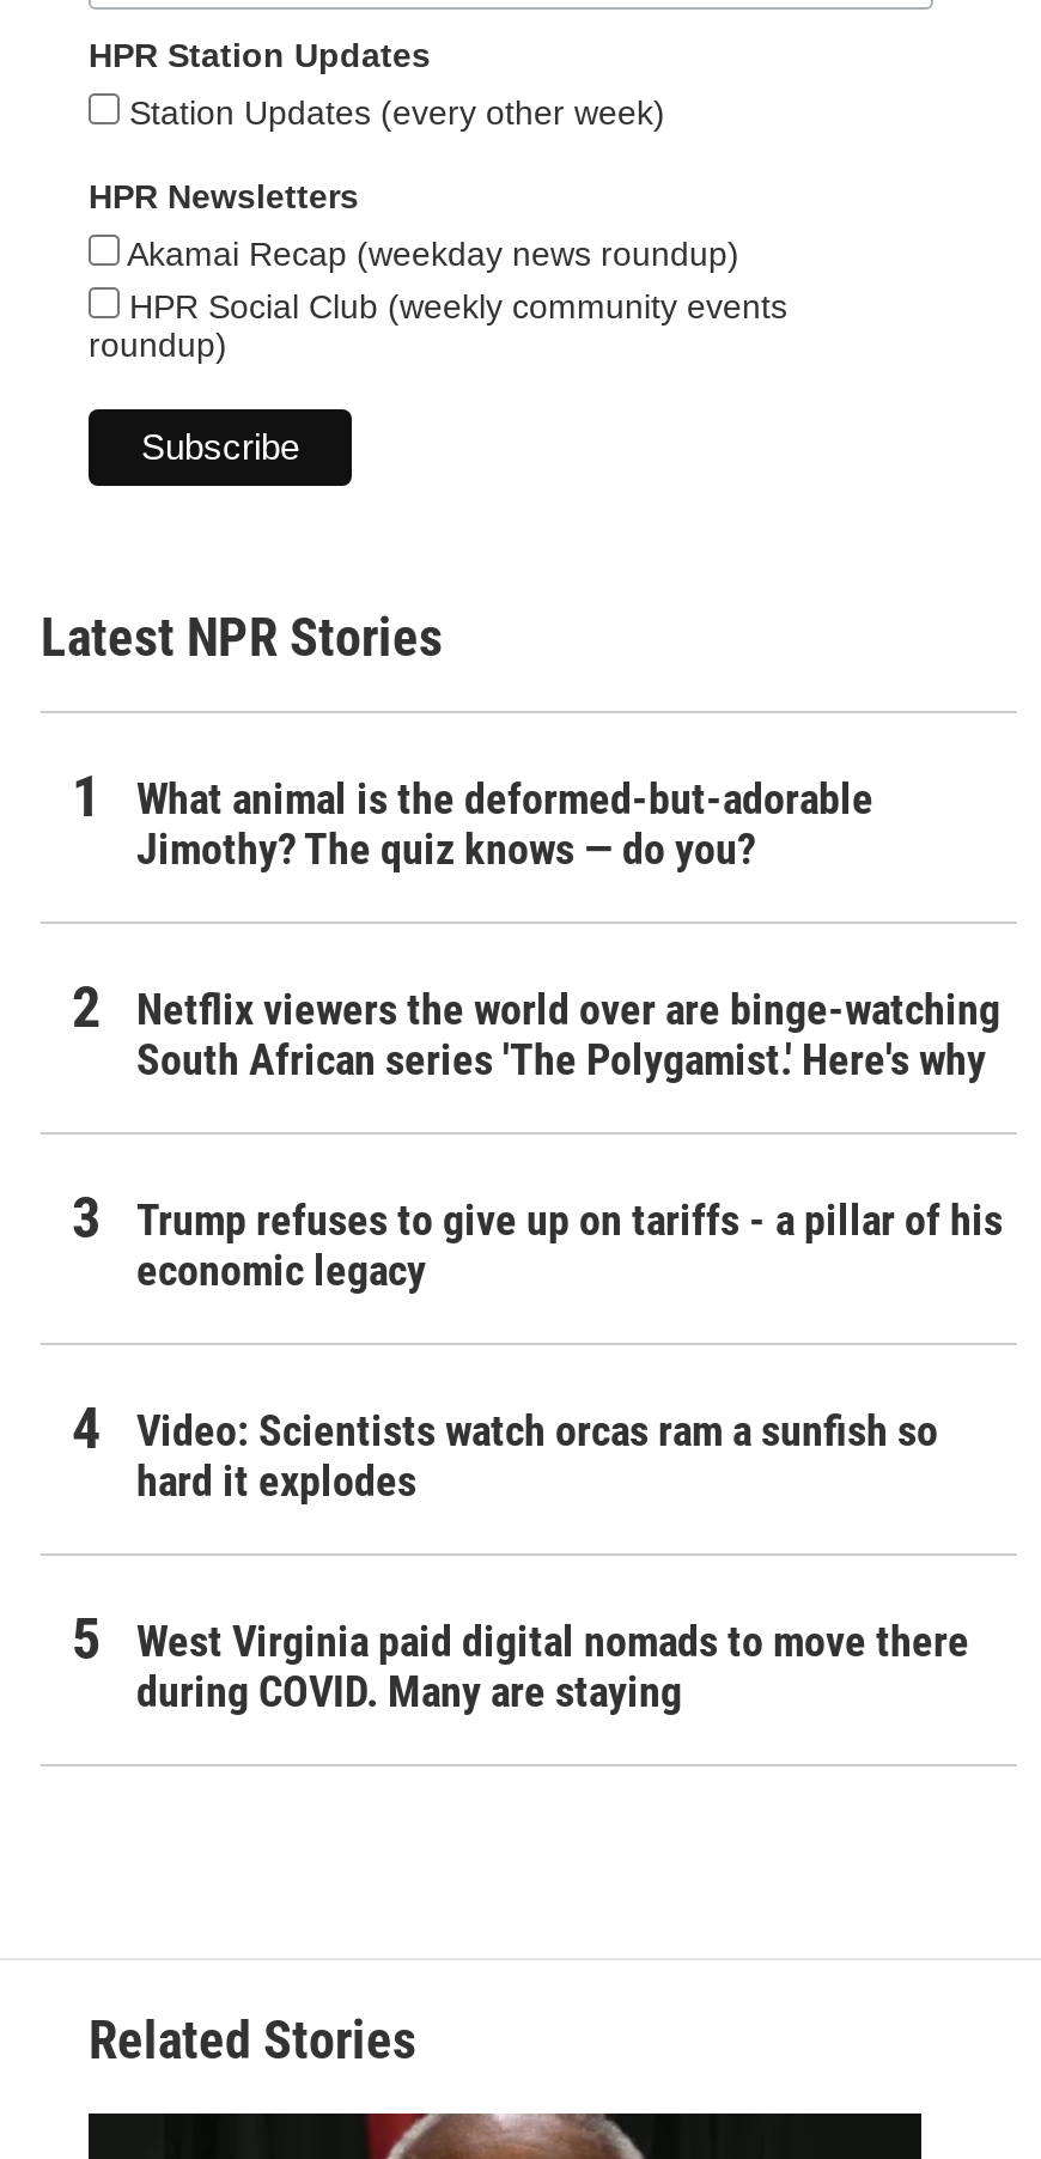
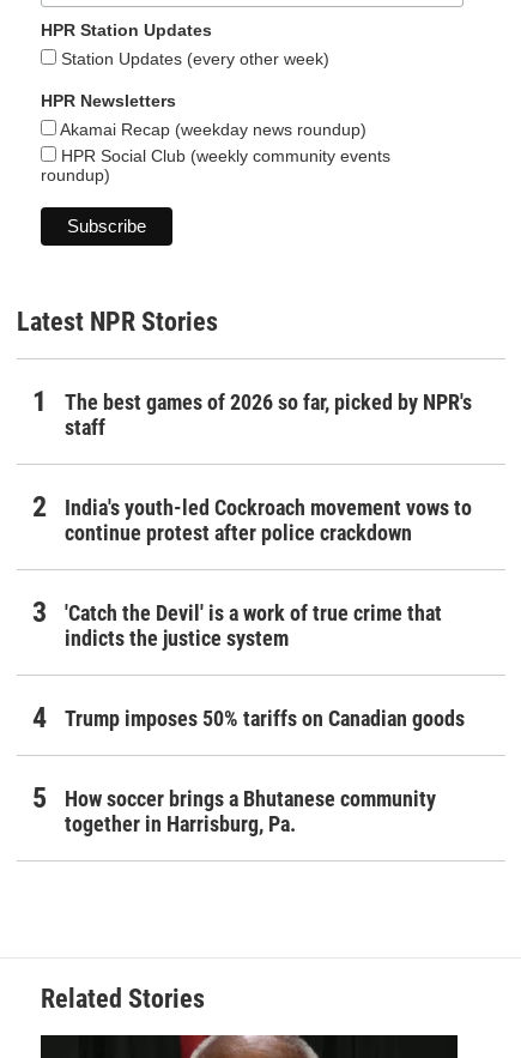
- What animal is the deformed-but-adorable
- Jimothy? The quiz knows — do you?
+ The best games of 2026 so far, picked by NPR's
+ staff

- Netflix viewers the world over are binge-watching
- South African series 'The Polygamist.' Here's why
+ India's youth-led Cockroach movement vows to
+ continue protest after police crackdown

- Trump refuses to give up on tariffs - a pillar of his
- economic legacy
+ 'Catch the Devil' is a work of true crime that
+ indicts the justice system

- Video: Scientists watch orcas ram a sunfish so
- hard it explodes
+ Trump imposes 50% tariffs on Canadian goods

- West Virginia paid digital nomads to move there
- during COVID. Many are staying
+ How soccer brings a Bhutanese community
+ together in Harrisburg, Pa.
